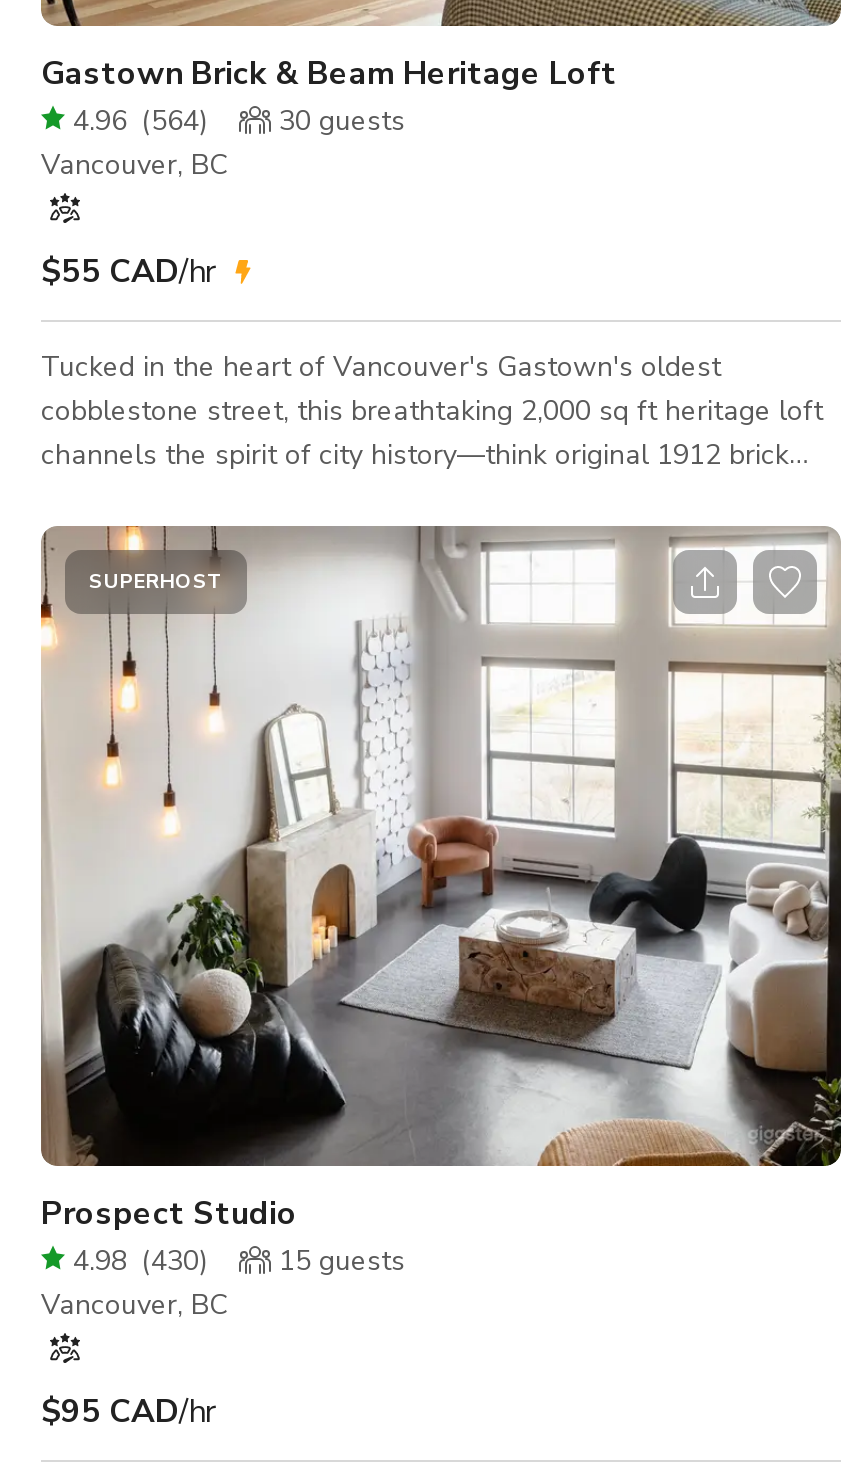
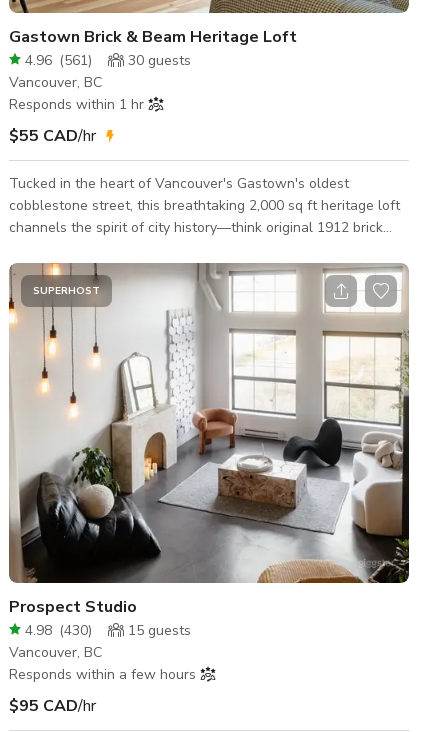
- 4.96 (564) 30 guests
+ 4.96 (561) 30 guests

+ Responds within 1 hr

+ Responds within a few hours
